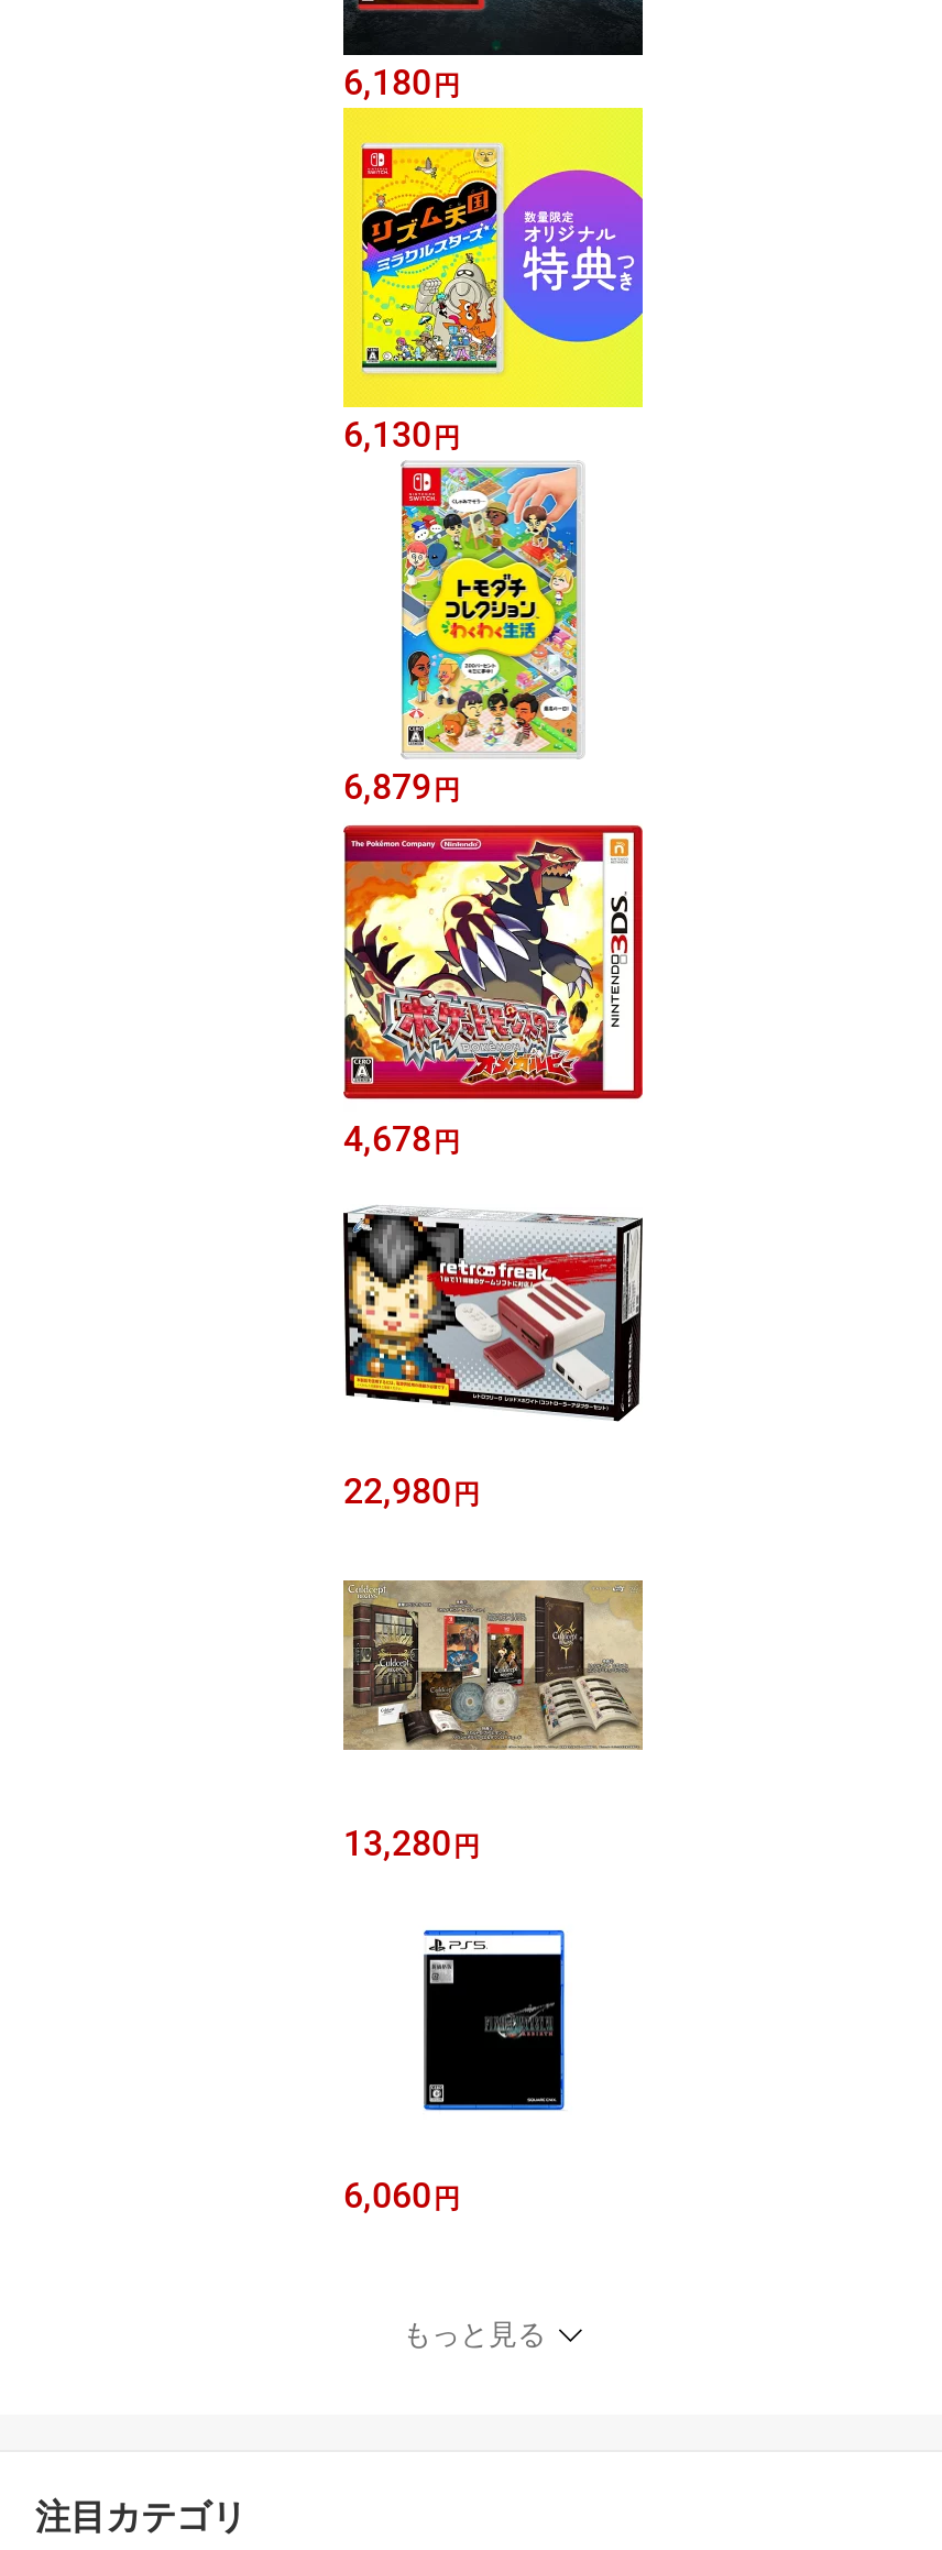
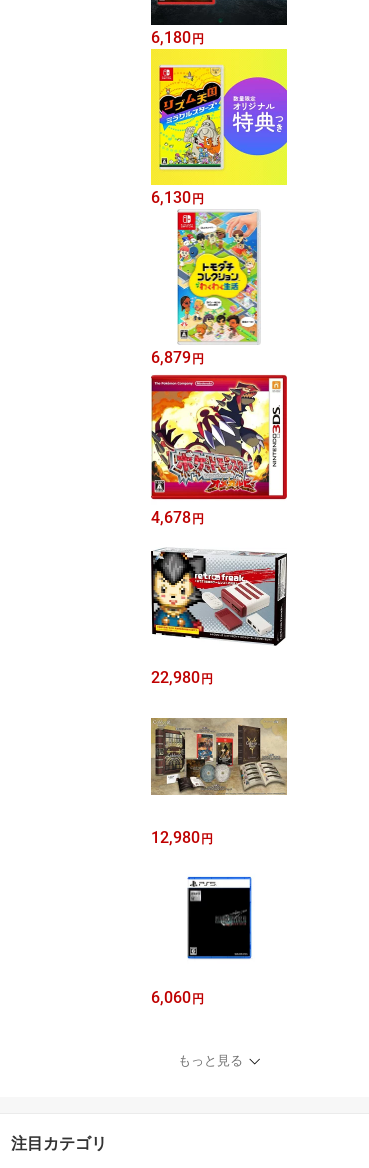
- 13,280円
+ 12,980円
